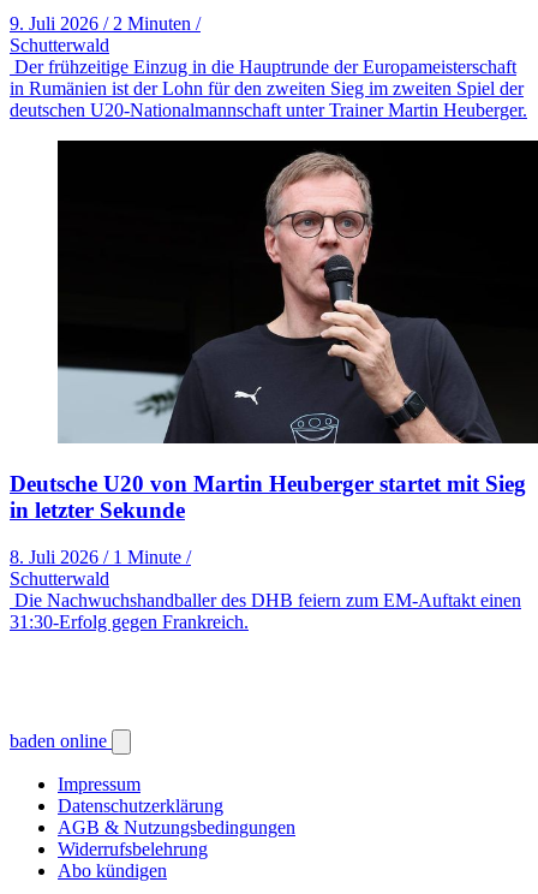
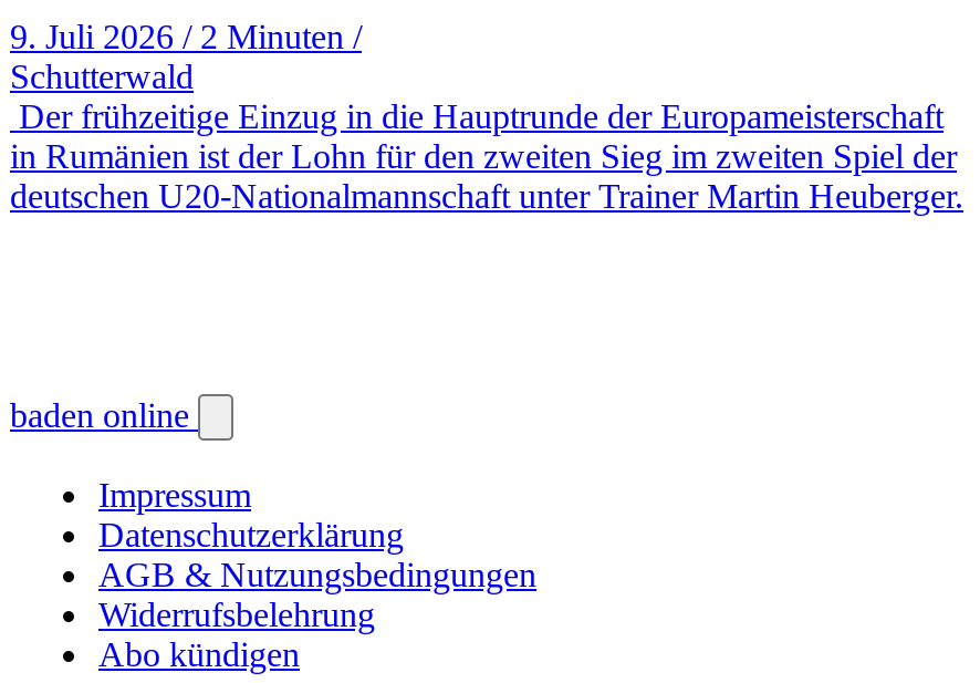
- [image]
- Deutsche U20 von Martin Heuberger startet mit Sieg
- in letzter Sekunde
- 8. Juli 2026 / 1 Minute /
- Schutterwald
- Die Nachwuchshandballer des DHB feiern zum EM-Auftakt einen
- 31:30-Erfolg gegen Frankreich.
